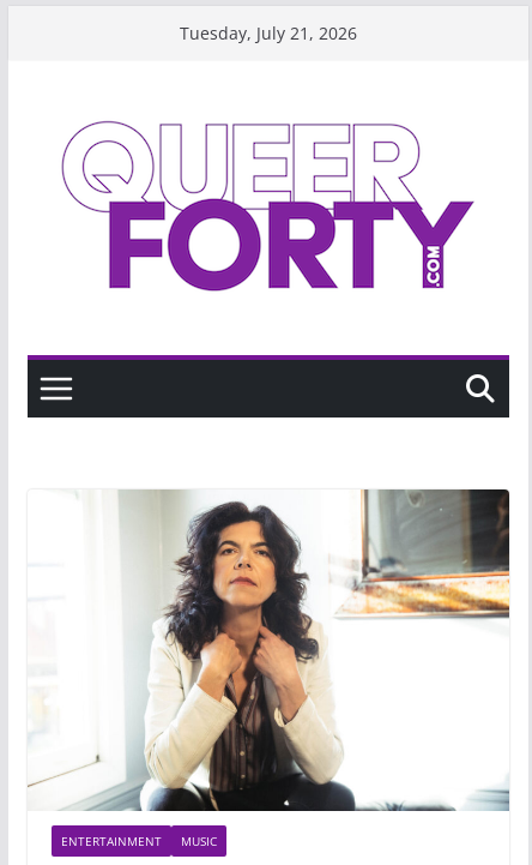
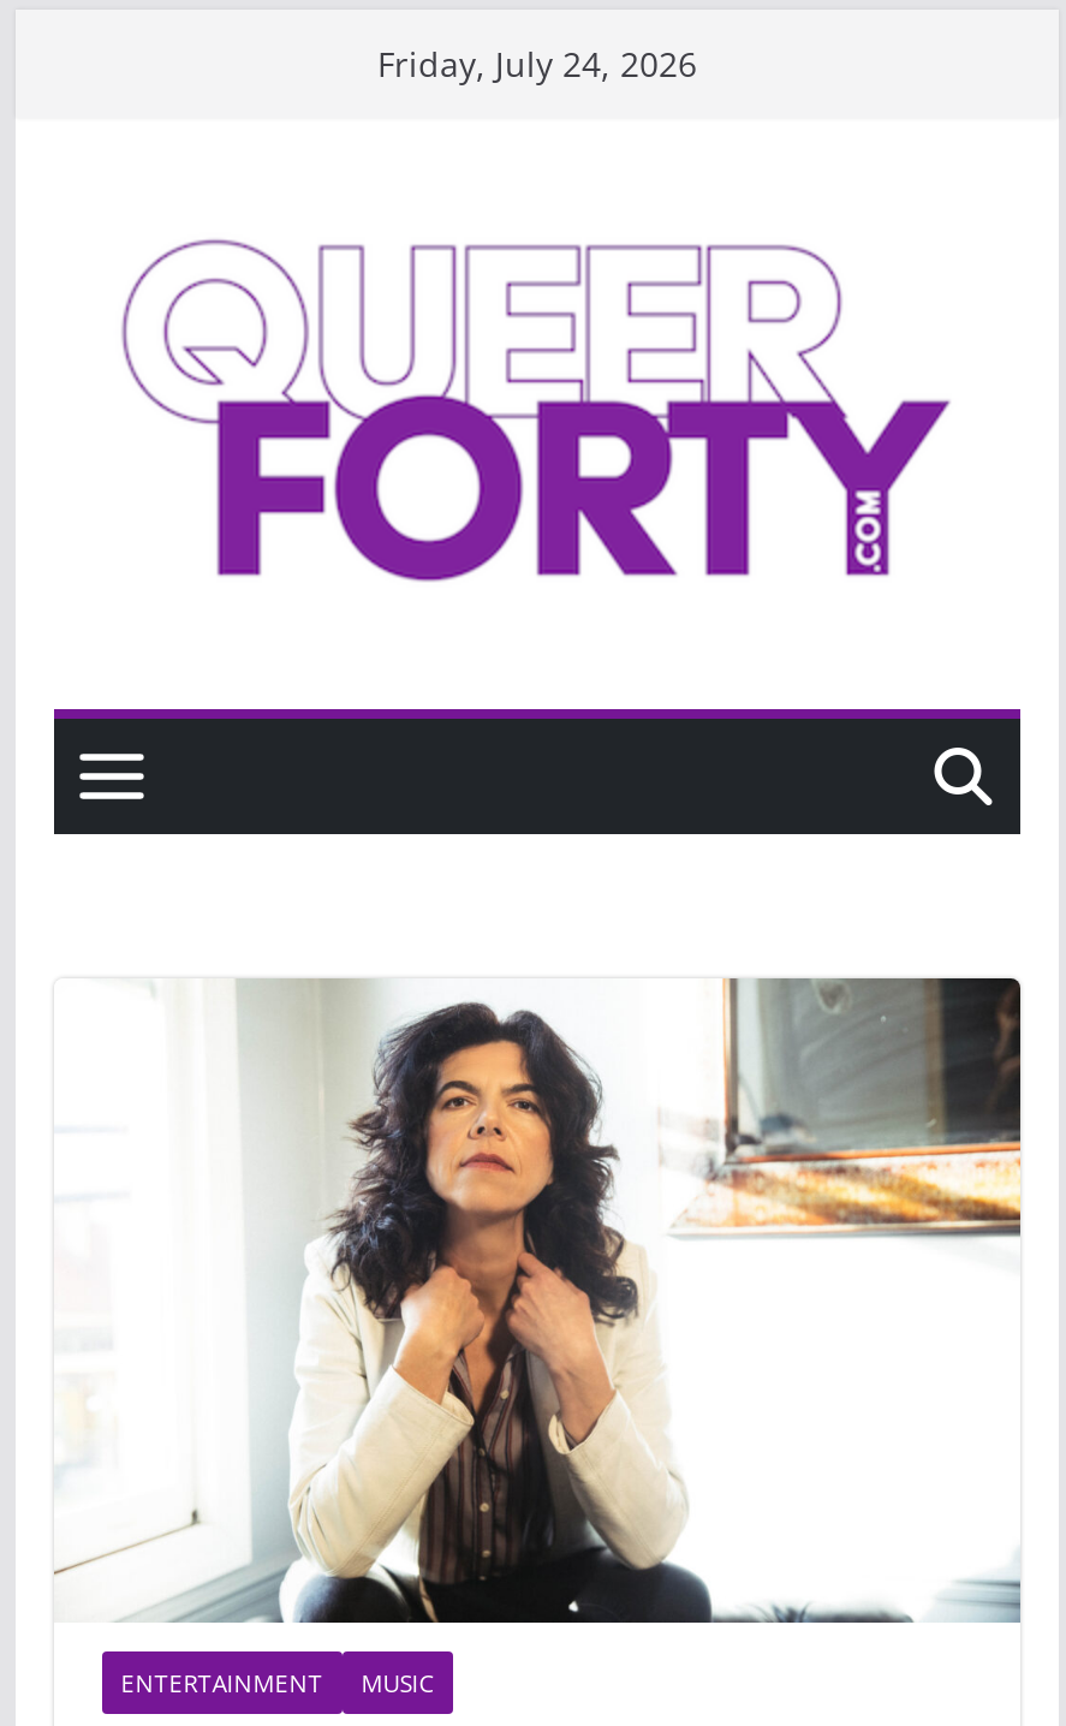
- Tuesday, July 21, 2026
+ Friday, July 24, 2026
